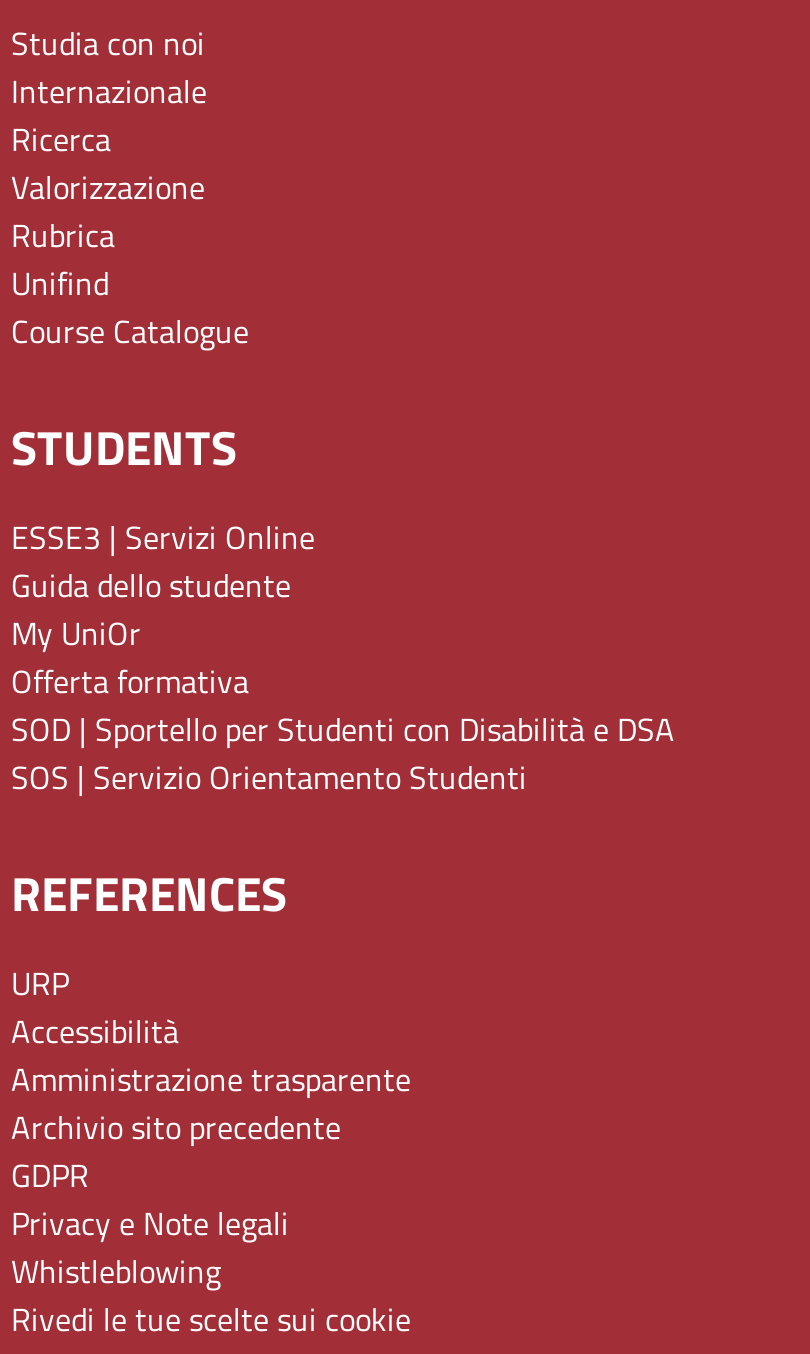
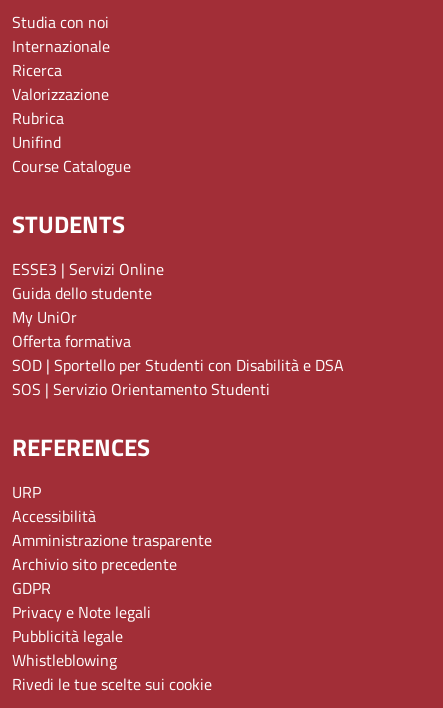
+ Pubblicità legale
